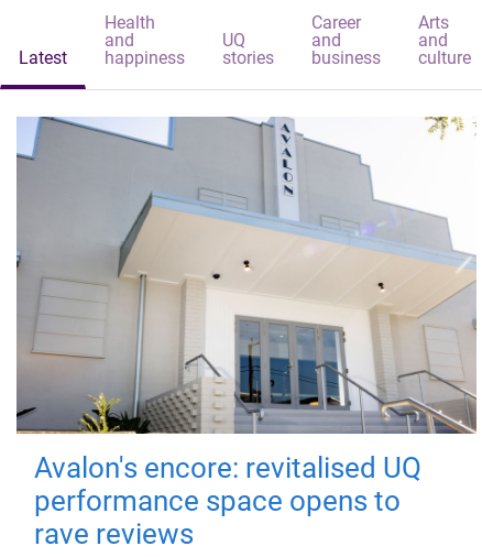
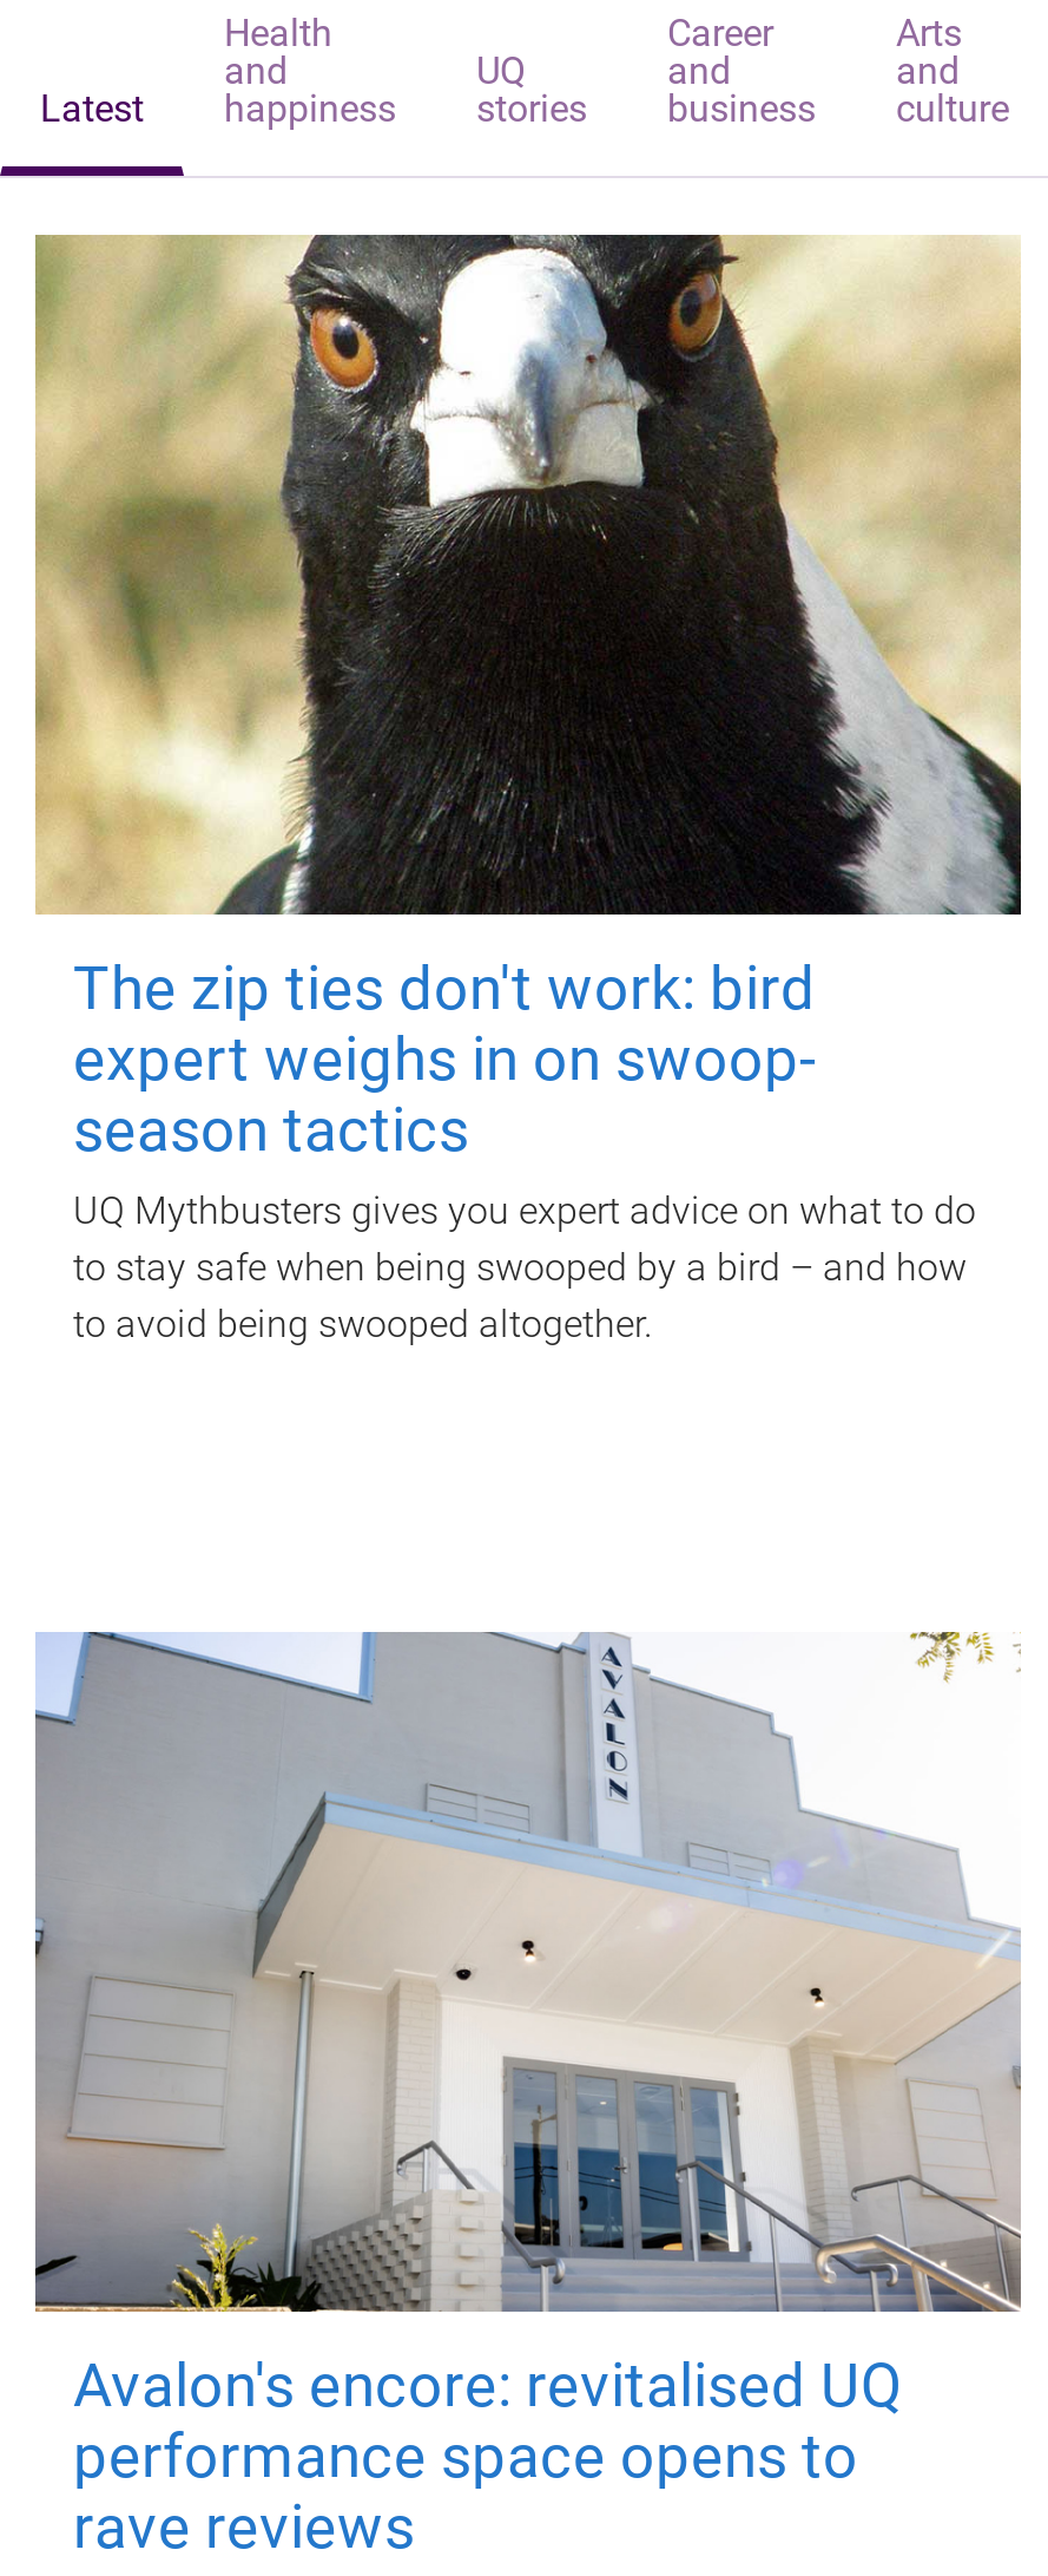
+ [image]
+ The zip ties don't work: bird
+ expert weighs in on swoop-
+ season tactics
+ UQ Mythbusters gives you expert advice on what to do
+ to stay safe when being swooped by a bird – and how
+ to avoid being swooped altogether.
